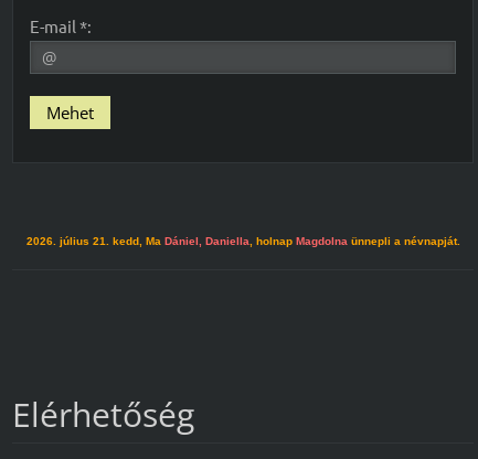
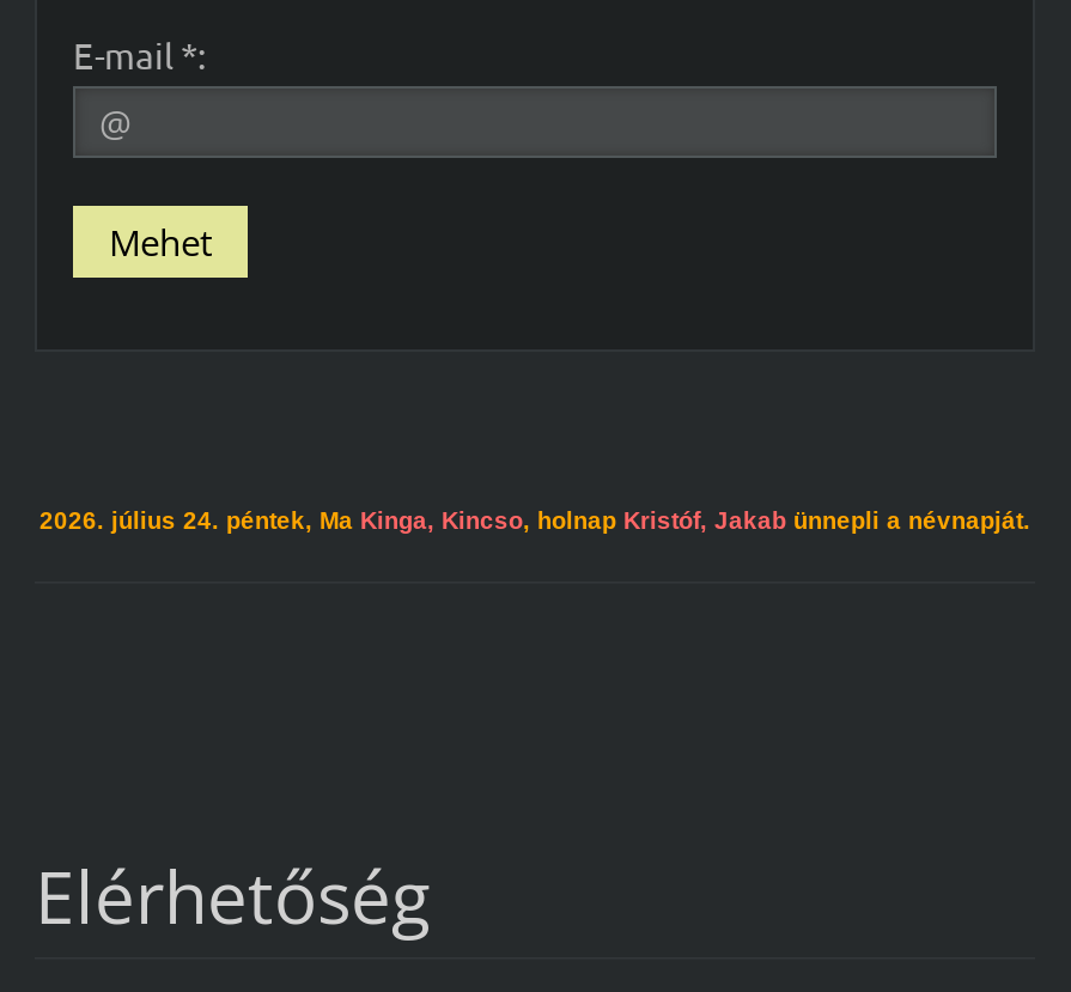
- 2026. július 21. kedd, Ma Dániel, Daniella, holnap Magdolna ünnepli a névnapját.
+ 2026. július 24. péntek, Ma Kinga, Kincso, holnap Kristóf, Jakab ünnepli a névnapját.
